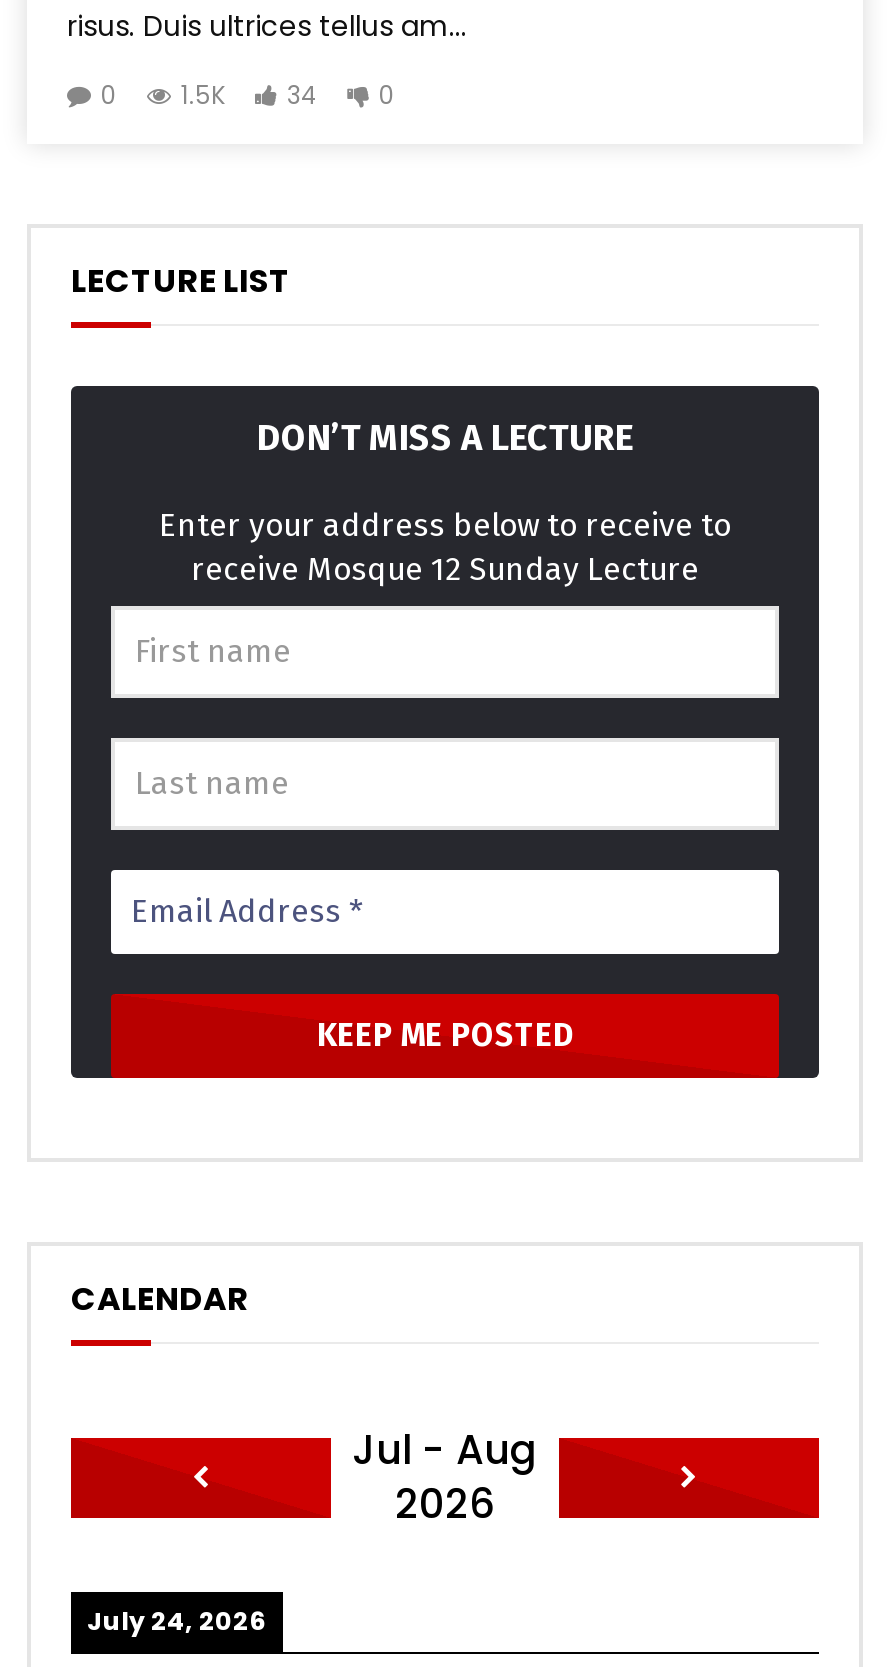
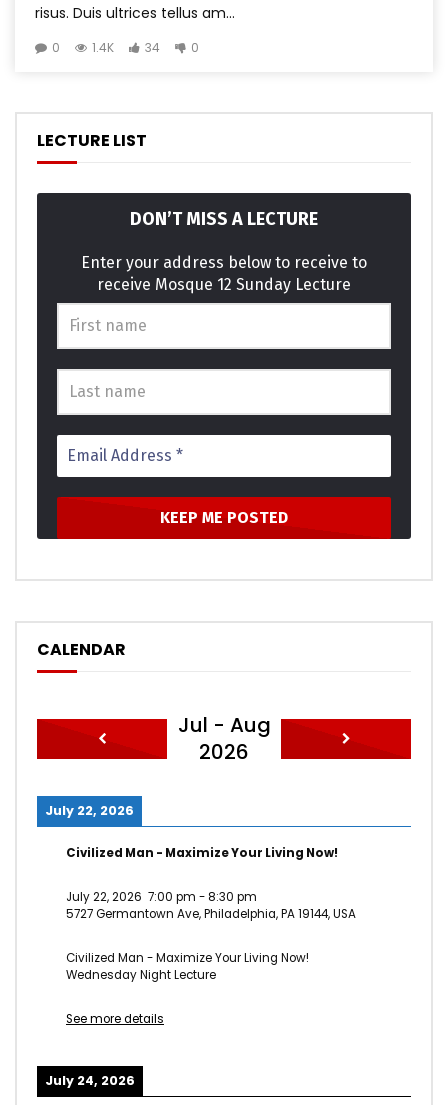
- 0 1.5K 34 0
+ 0 1.4K 34 0

+ July 22, 2026
+ Civilized Man - Maximize Your Living Now!
+ July 22, 2026 7:00 pm - 8:30 pm
+ 5727 Germantown Ave, Philadelphia, PA 19144, USA
+ Civilized Man - Maximize Your Living Now!
+ Wednesday Night Lecture
+ See more details
